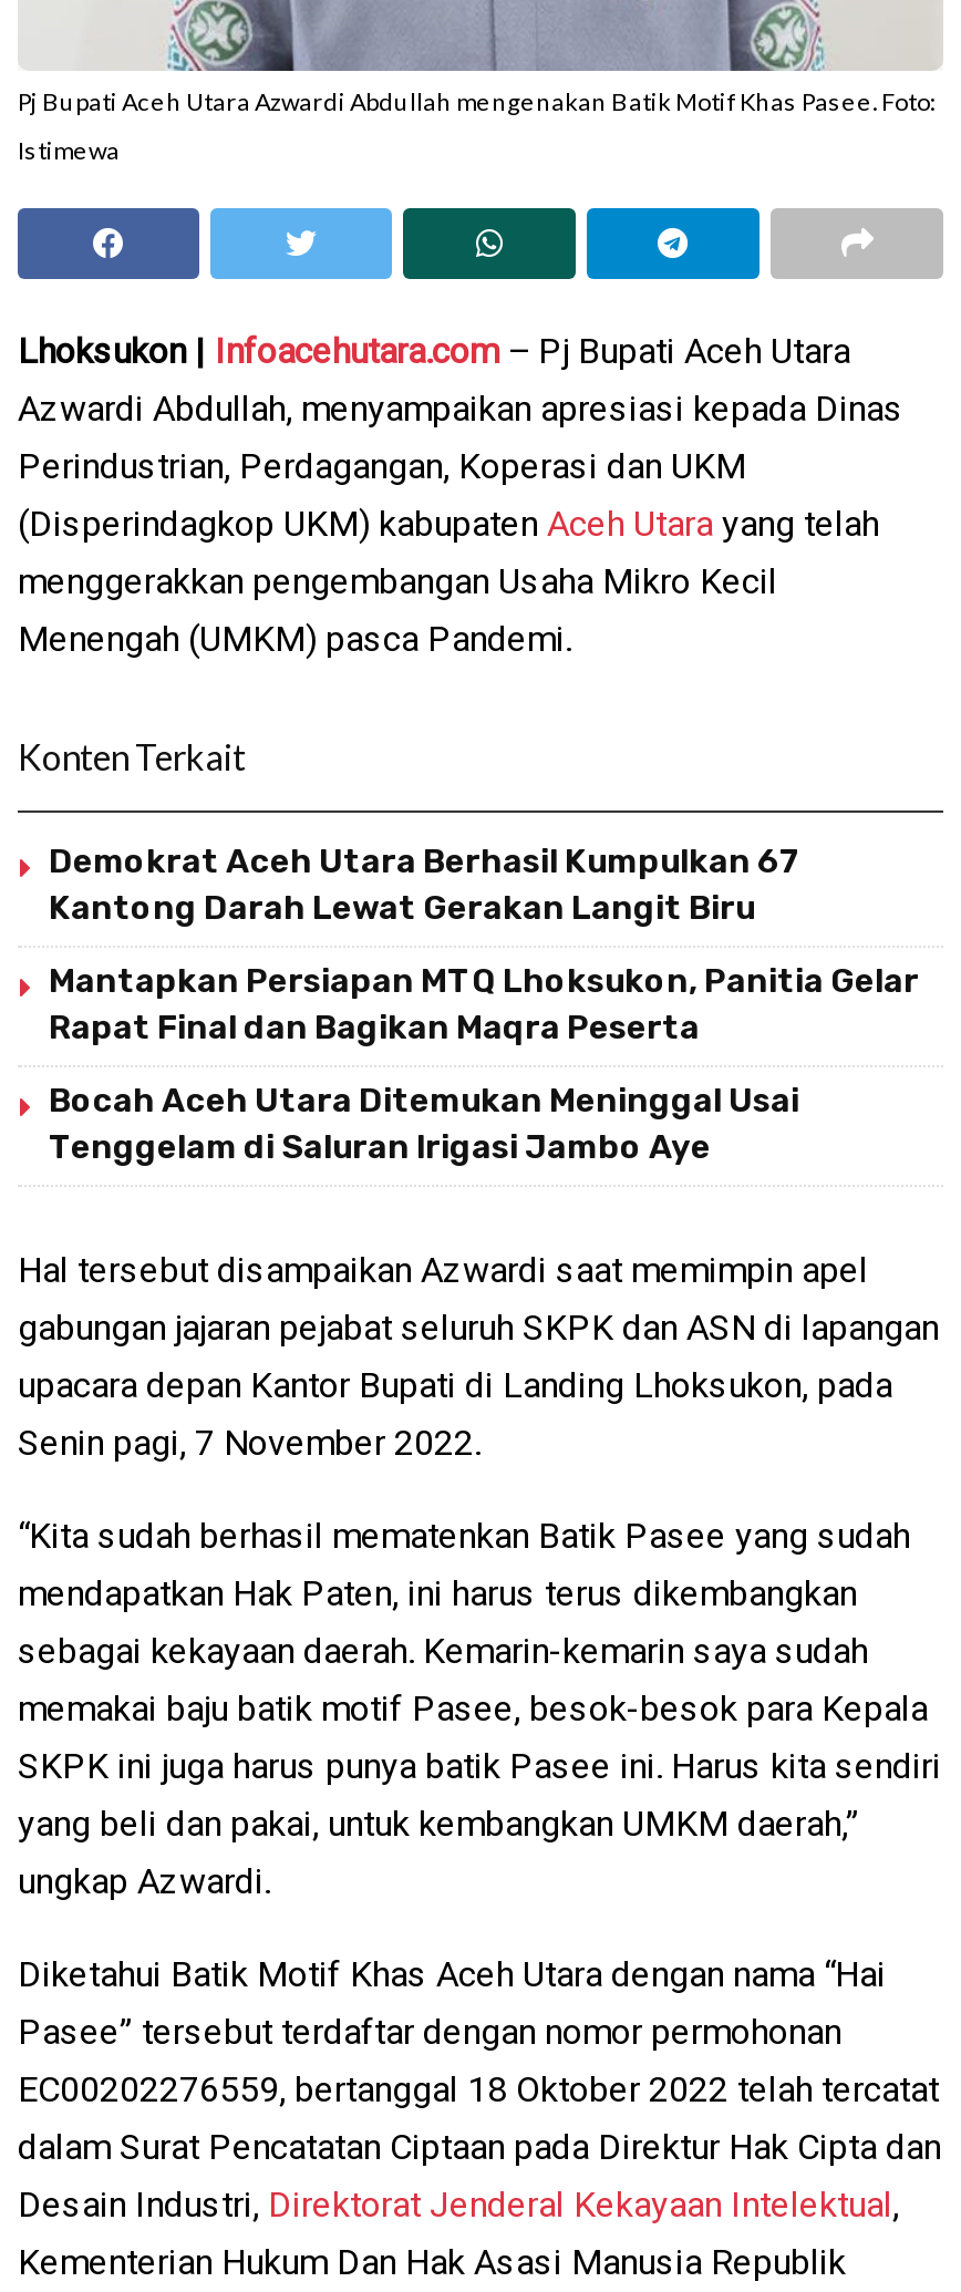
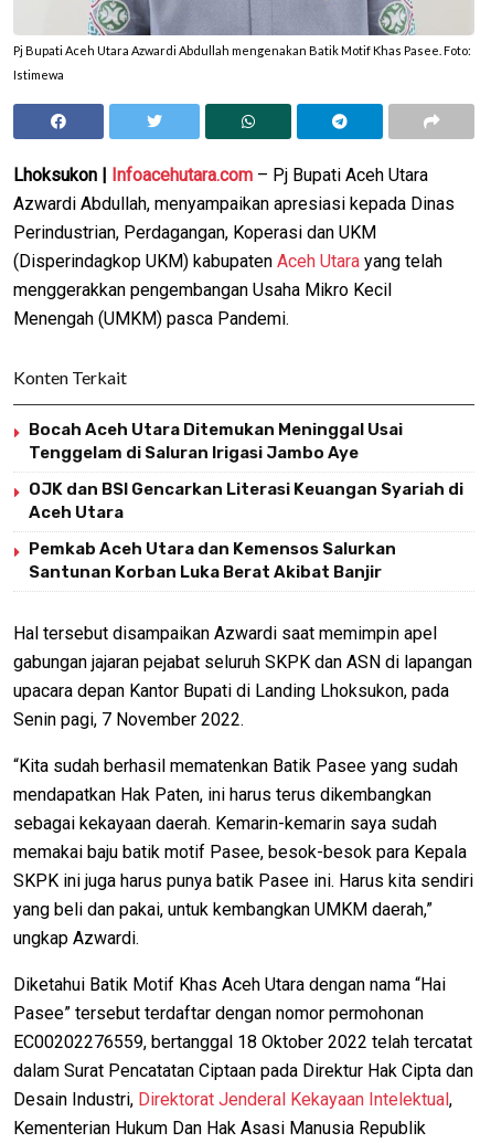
- Demokrat Aceh Utara Berhasil Kumpulkan 67
- Kantong Darah Lewat Gerakan Langit Biru
- Mantapkan Persiapan MTQ Lhoksukon, Panitia Gelar
- Rapat Final dan Bagikan Maqra Peserta

moved up: Bocah Aceh Utara Ditemukan Meninggal Usai | Tenggelam di Saluran Irigasi Jambo Aye

+ OJK dan BSI Gencarkan Literasi Keuangan Syariah di
+ Aceh Utara
+ Pemkab Aceh Utara dan Kemensos Salurkan
+ Santunan Korban Luka Berat Akibat Banjir
